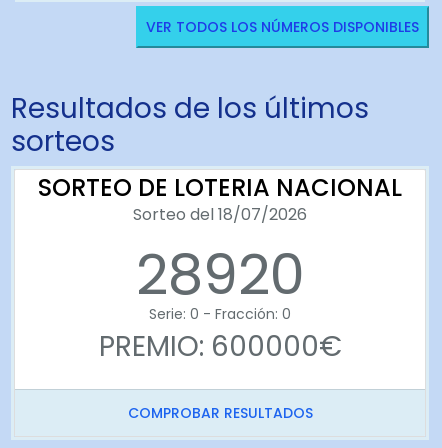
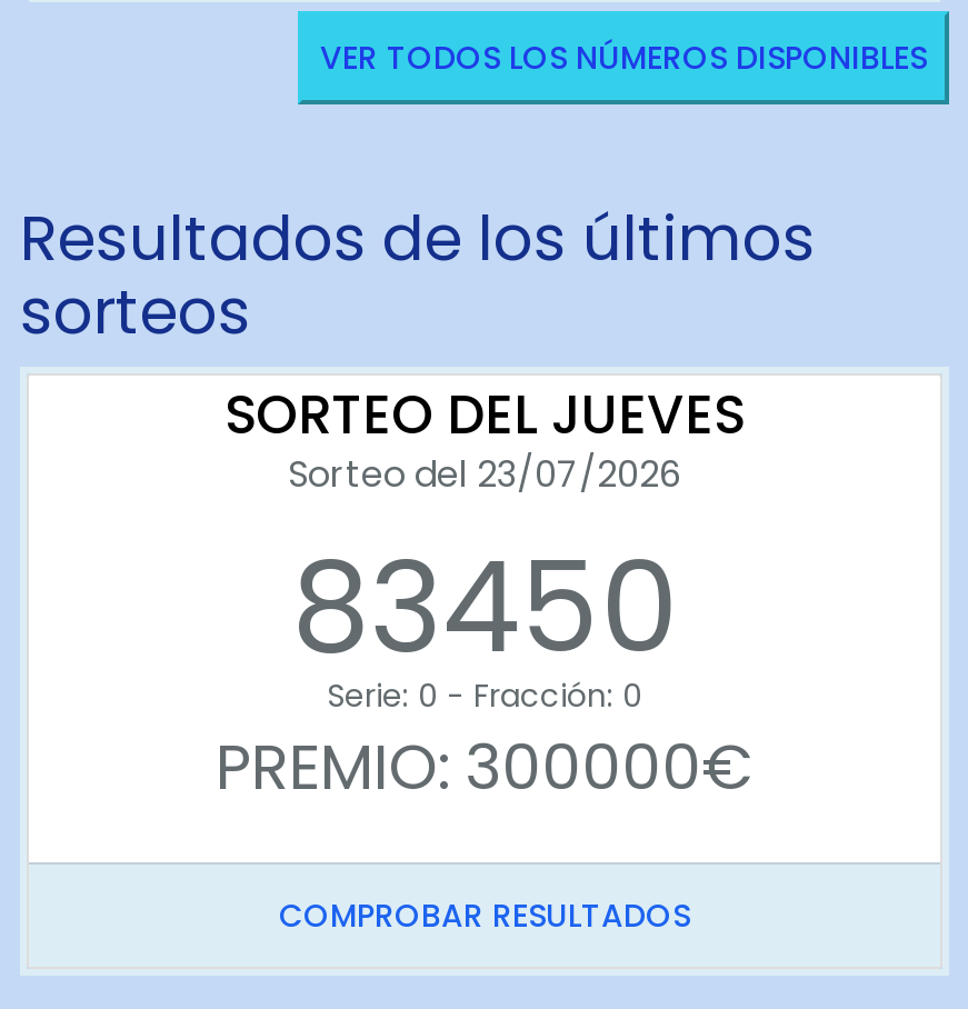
- SORTEO DE LOTERIA NACIONAL
- Sorteo del 18/07/2026
- 28920
+ SORTEO DEL JUEVES
+ Sorteo del 23/07/2026
+ 83450

- PREMIO: 600000€
+ PREMIO: 300000€
